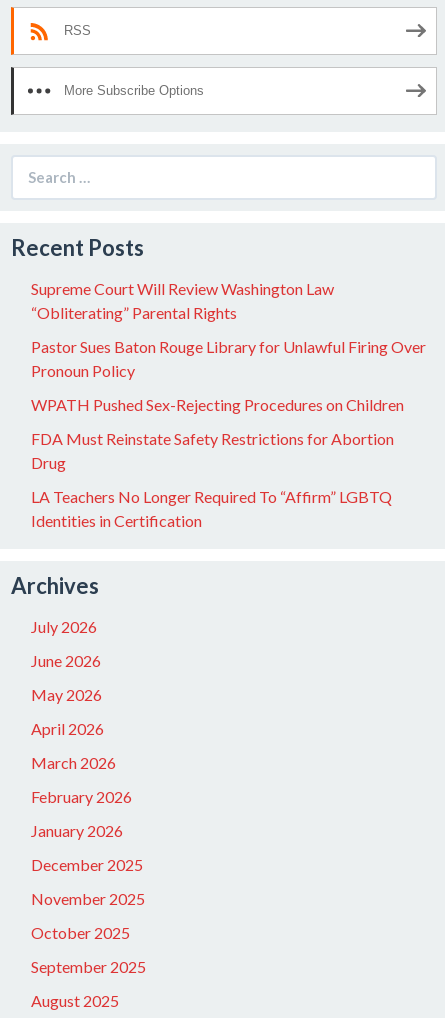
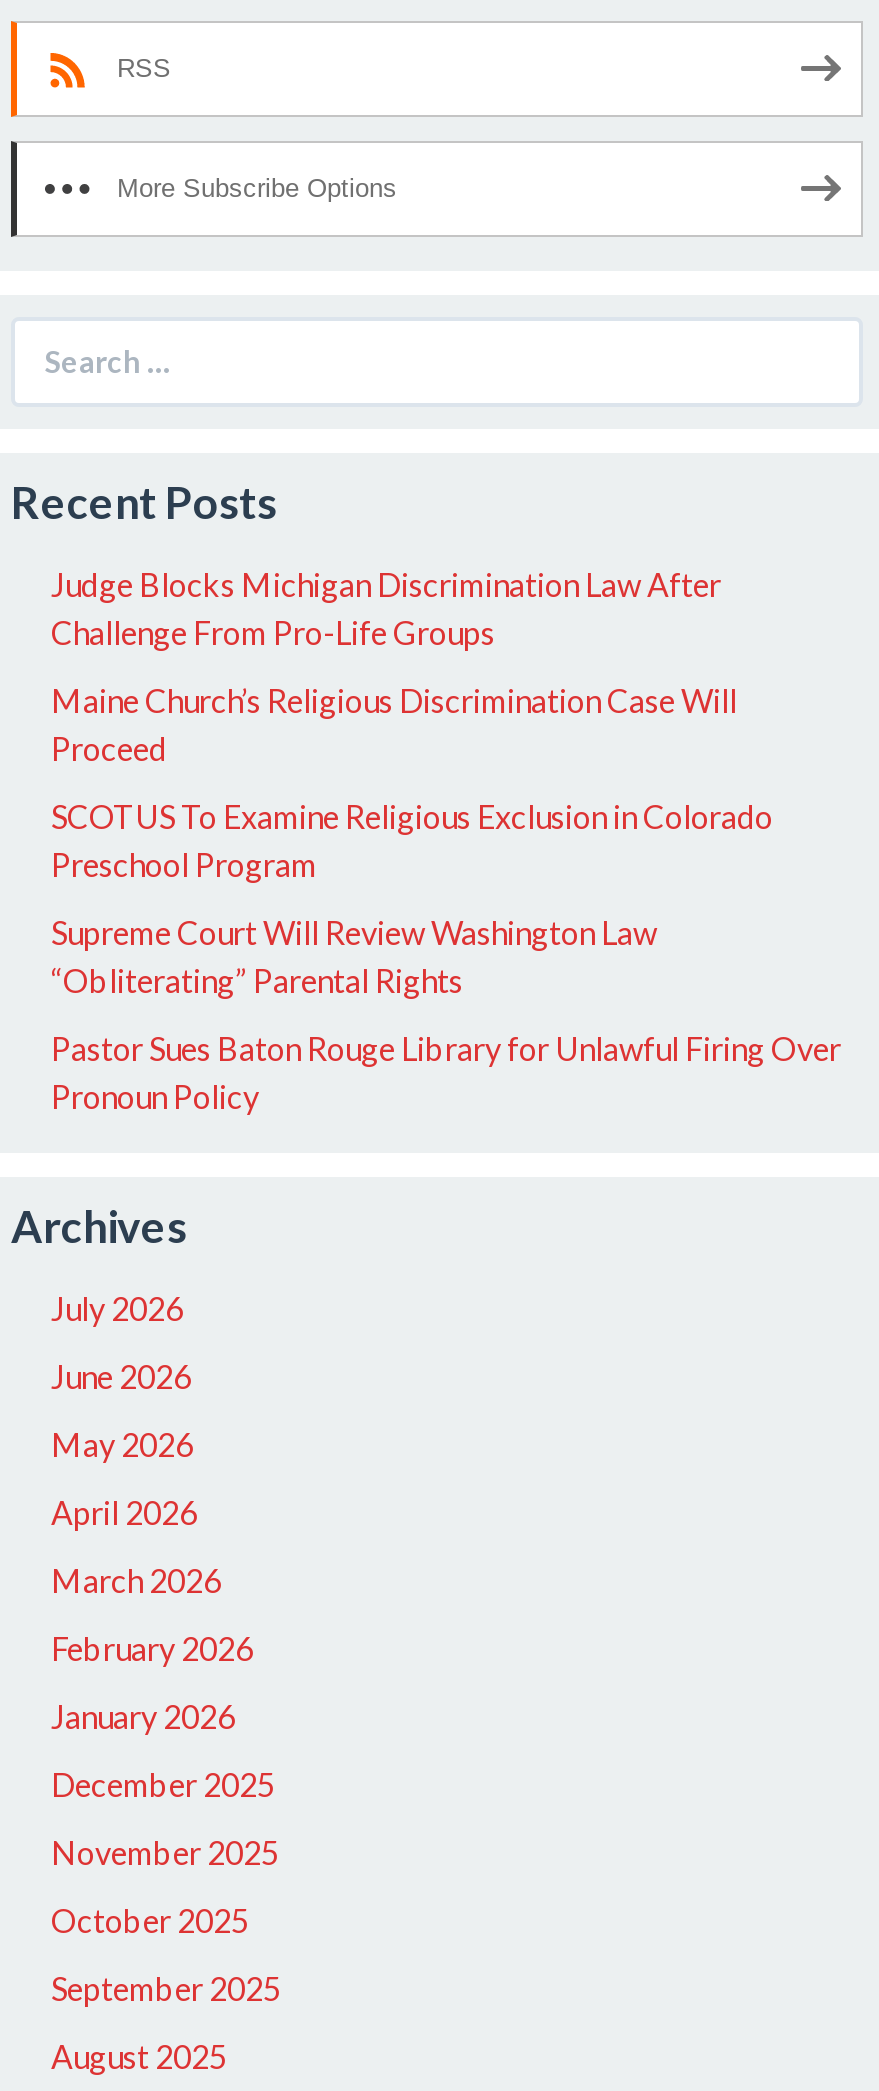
+ Judge Blocks Michigan Discrimination Law After
+ Challenge From Pro-Life Groups
+ Maine Church’s Religious Discrimination Case Will
+ Proceed
+ SCOTUS To Examine Religious Exclusion in Colorado
+ Preschool Program

moved down: Supreme Court Will Review Washington Law | “Obliterating” Parental Rights | Pastor Sues Baton Rouge Library for Unlawful Firing Over | Pronoun Policy

- WPATH Pushed Sex-Rejecting Procedures on Children
- FDA Must Reinstate Safety Restrictions for Abortion
- Drug
- LA Teachers No Longer Required To “Affirm” LGBTQ
- Identities in Certification
